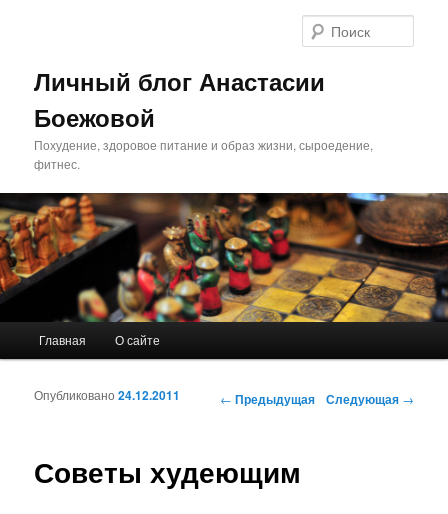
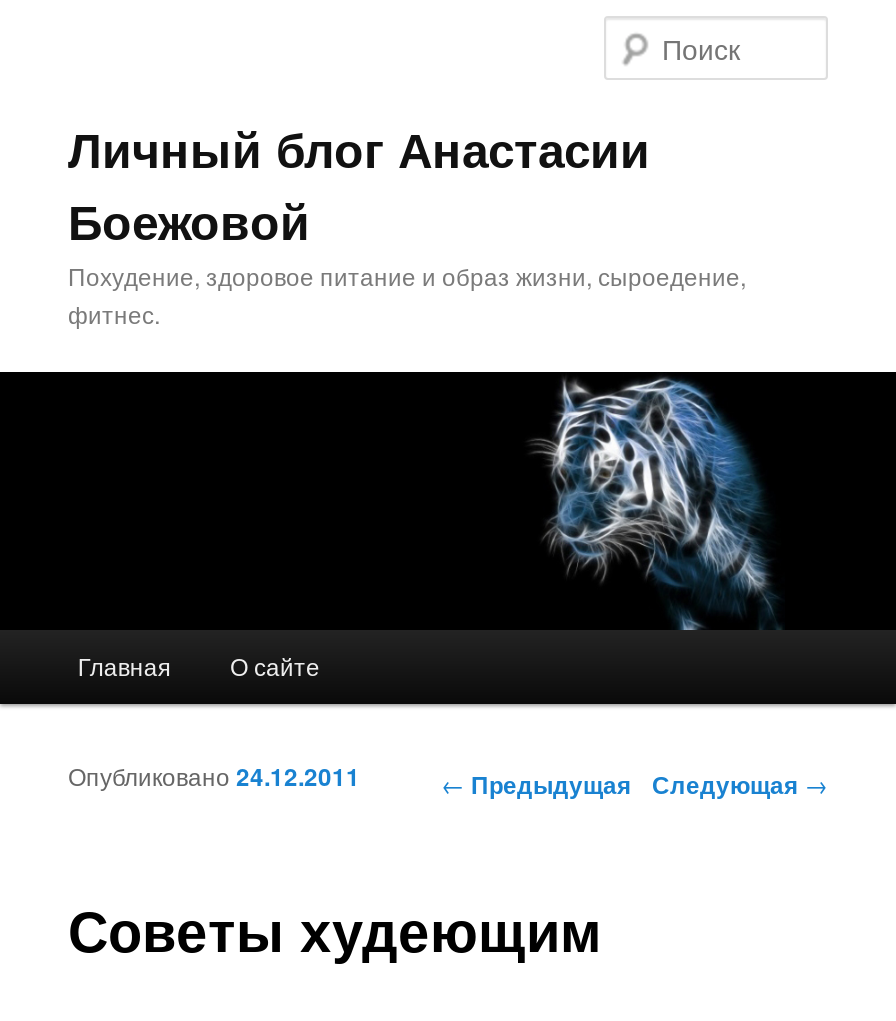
- [image]
+ [image]
